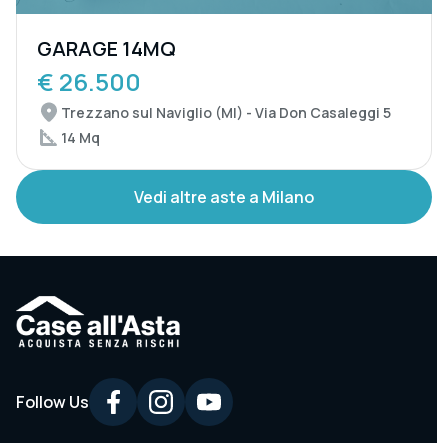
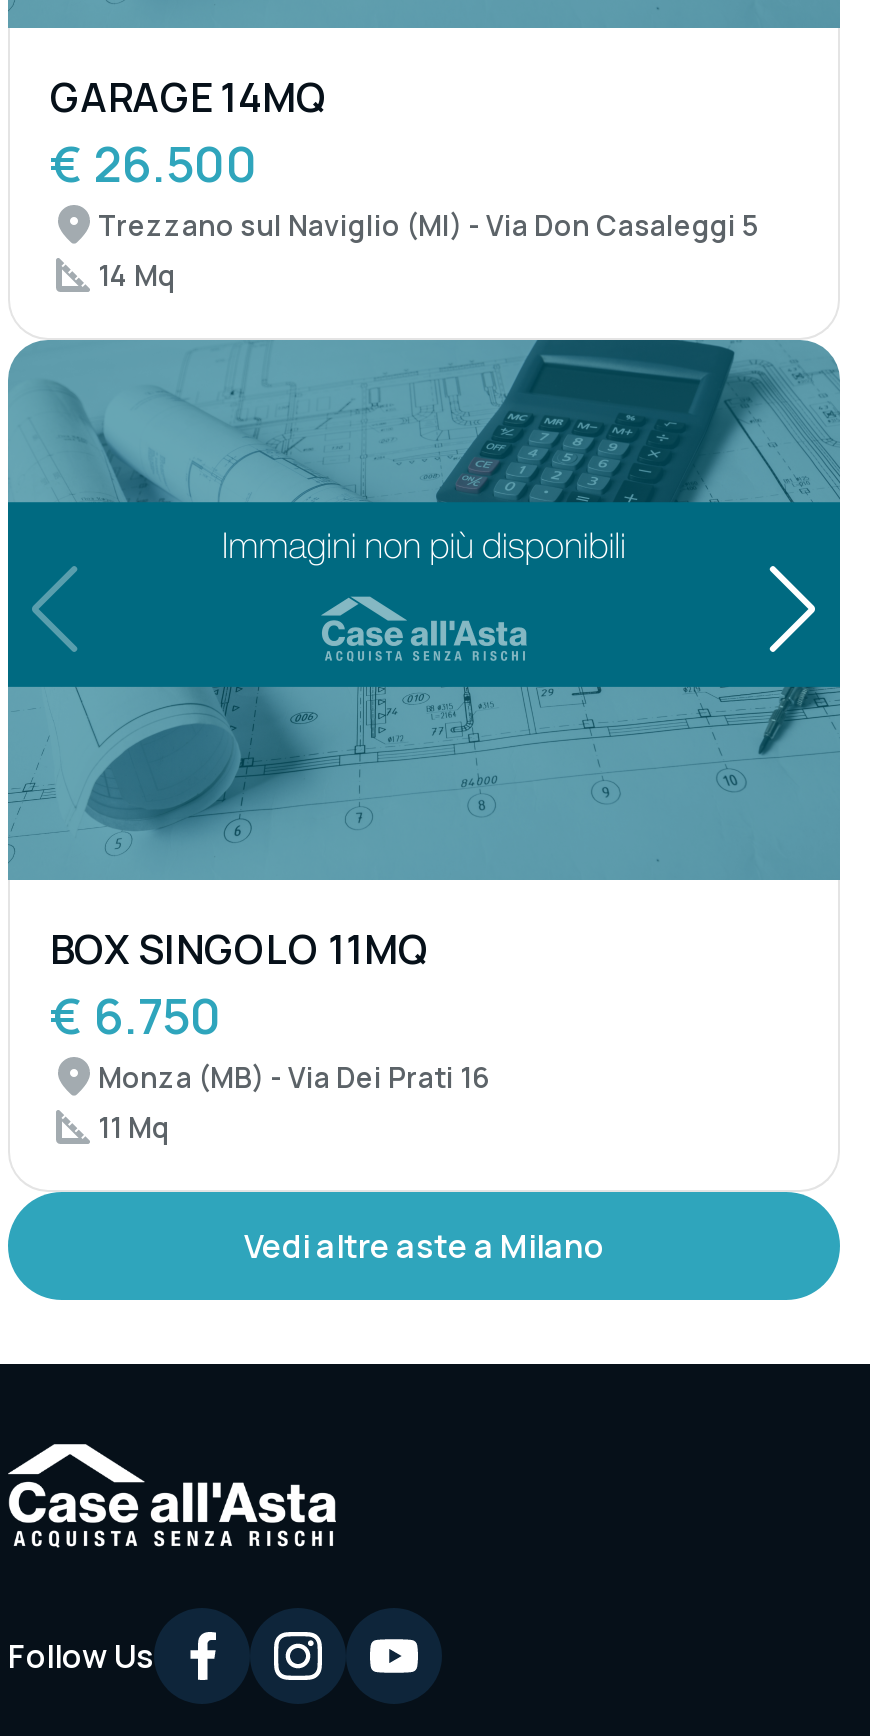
+ [image]

+ BOX SINGOLO 11MQ
+ € 6.750
+ Monza (MB) - Via Dei Prati 16
+ 11 Mq
